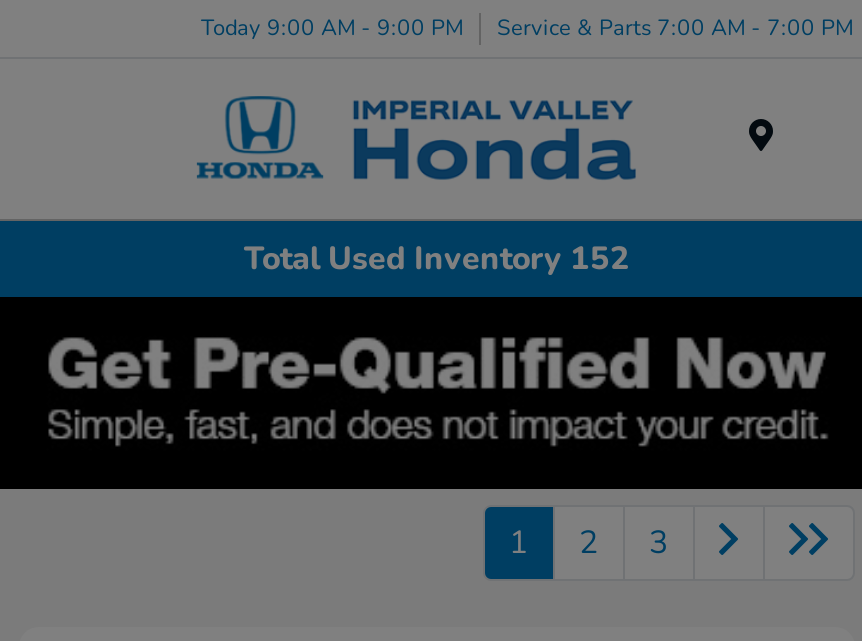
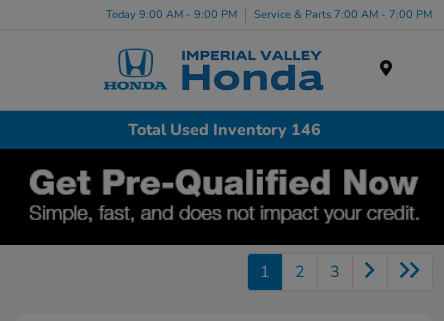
- Total Used Inventory 152
+ Total Used Inventory 146
